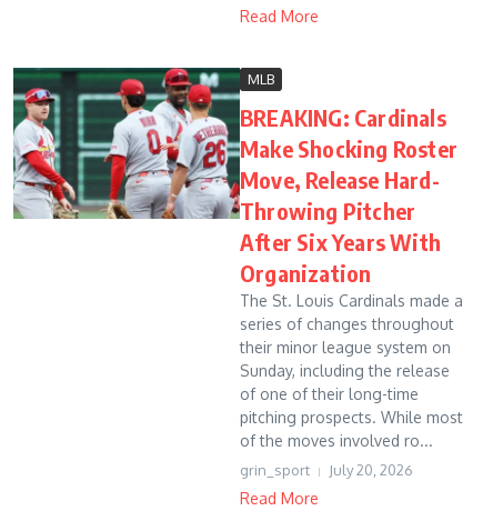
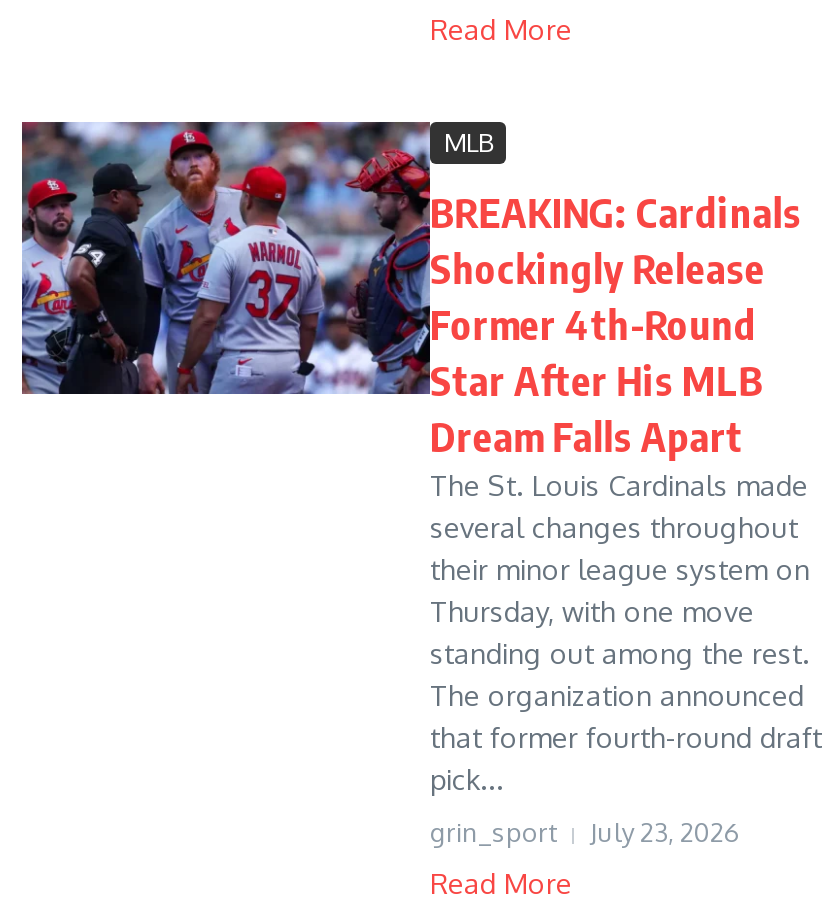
- [image]
- Make Shocking Roster
- Move, Release Hard-
- Throwing Pitcher
- After Six Years With
- Organization
- The St. Louis Cardinals made a
- series of changes throughout
+ [image]
+ Shockingly Release
+ Former 4th-Round
+ Star After His MLB
+ Dream Falls Apart
+ The St. Louis Cardinals made
+ several changes throughout

moved up: their minor league system on

- Sunday, including the release
- of one of their long-time
- pitching prospects. While most
- of the moves involved ro...
+ Thursday, with one move
+ standing out among the rest.
+ The organization announced
+ that former fourth-round draft
+ pick...

- grin_sport July 20, 2026
+ grin_sport July 23, 2026
